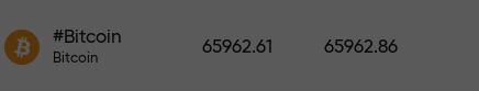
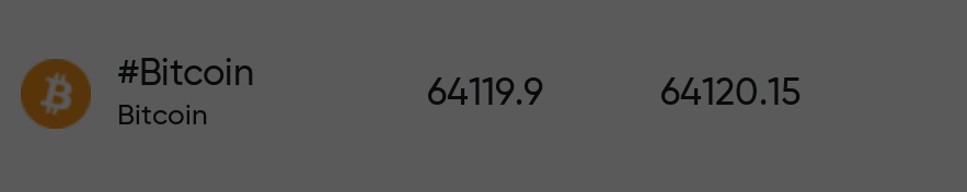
- 65962.61
+ 64119.9

- 65962.86
+ 64120.15
